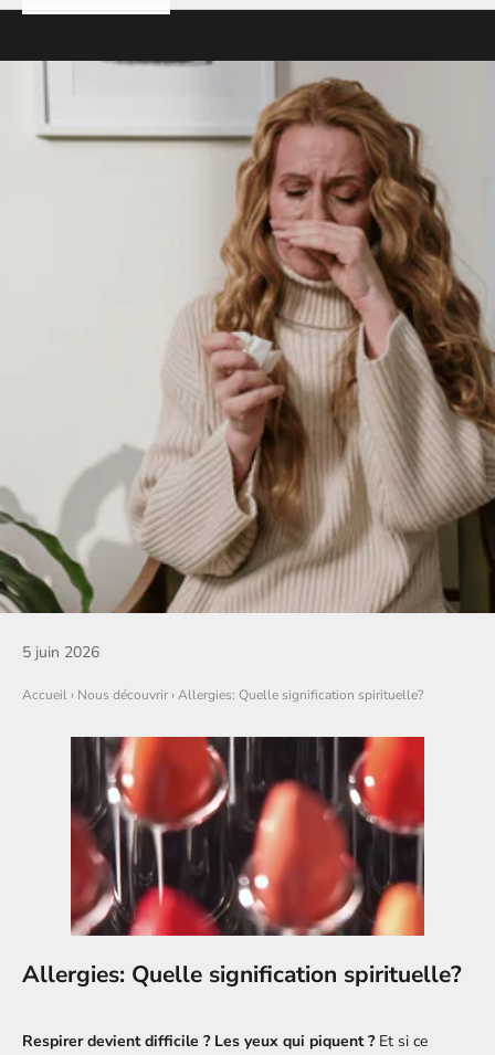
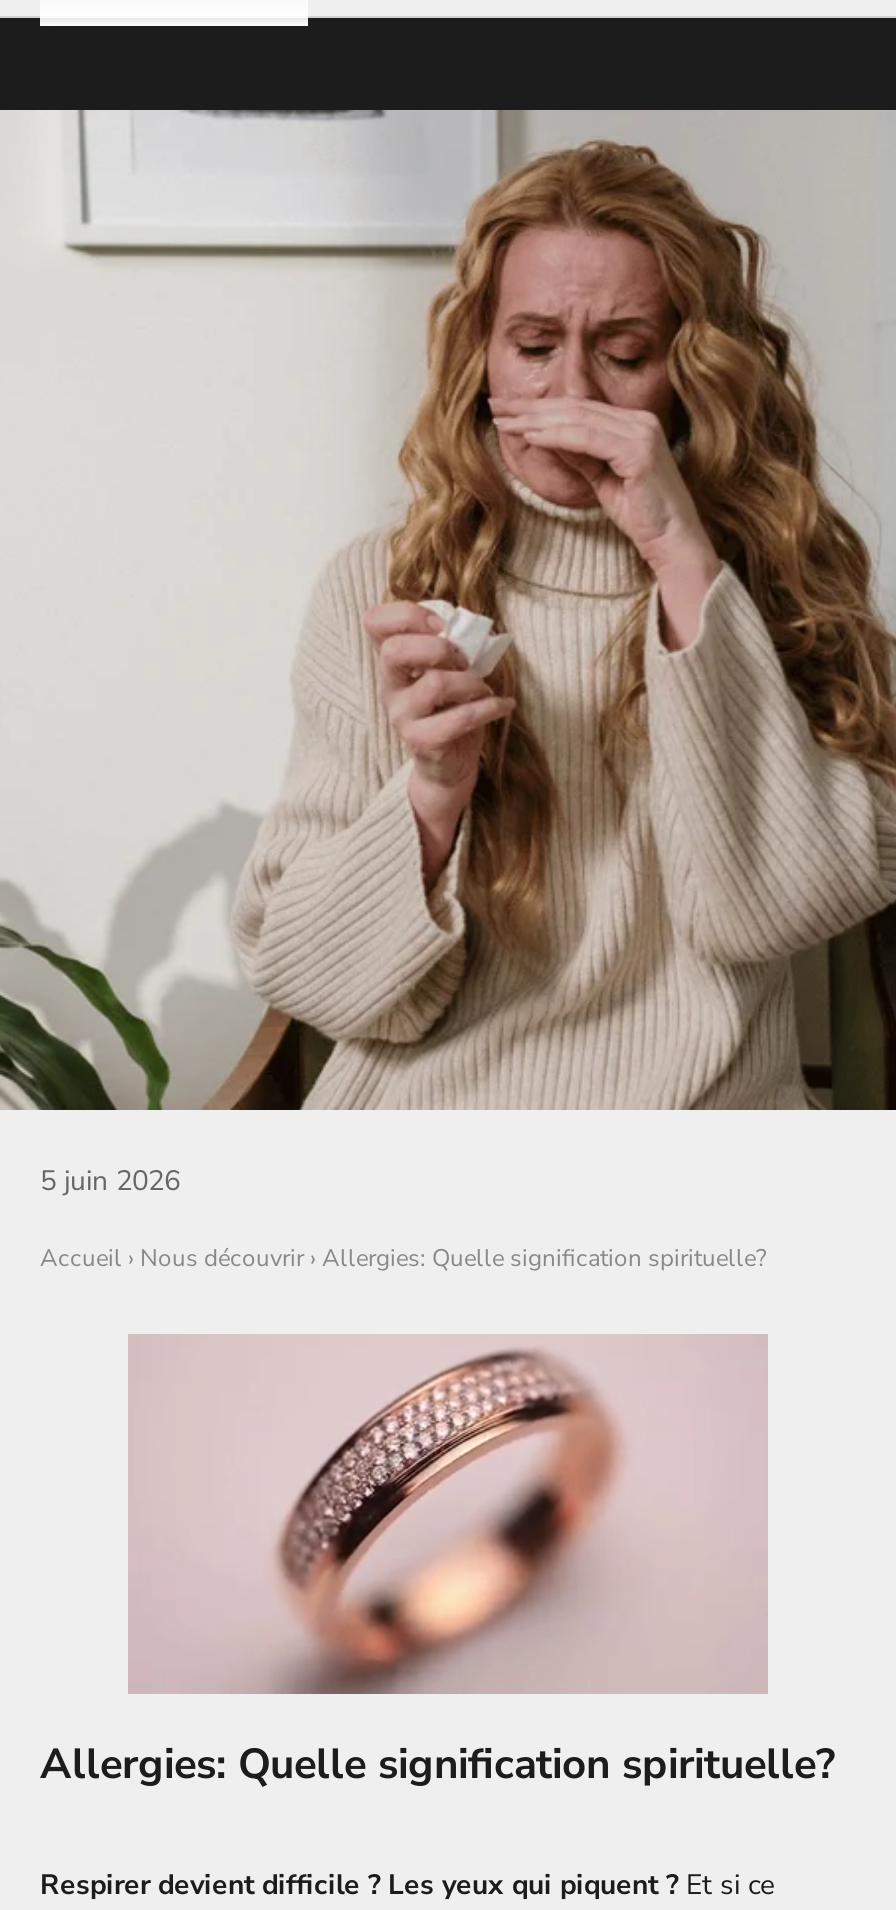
- [image]
+ [image]
